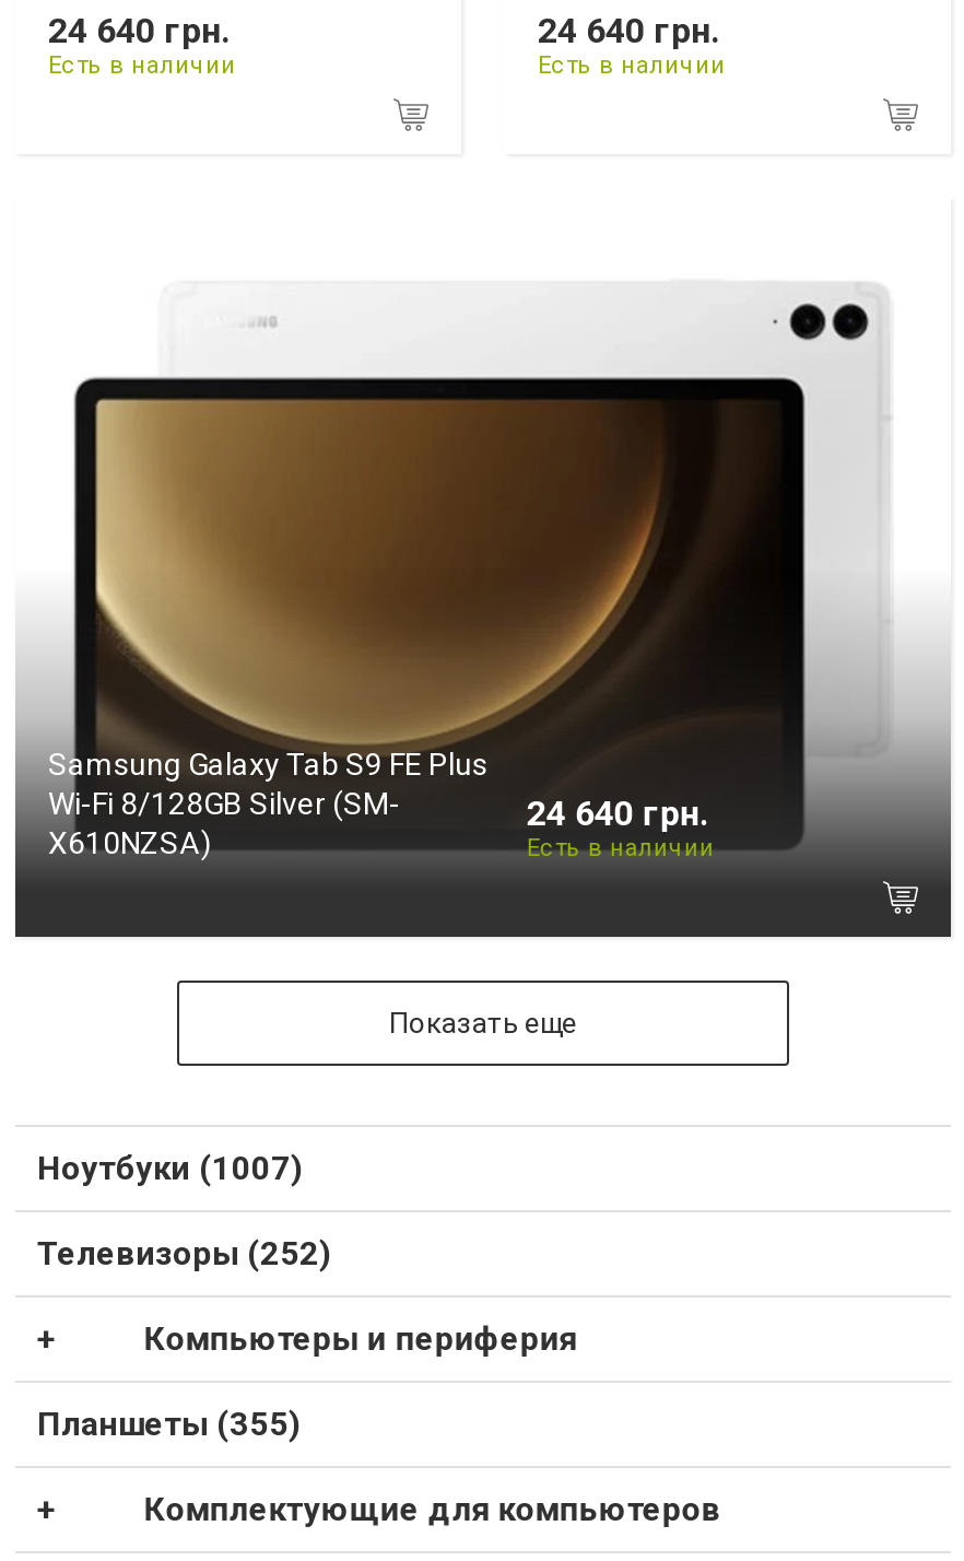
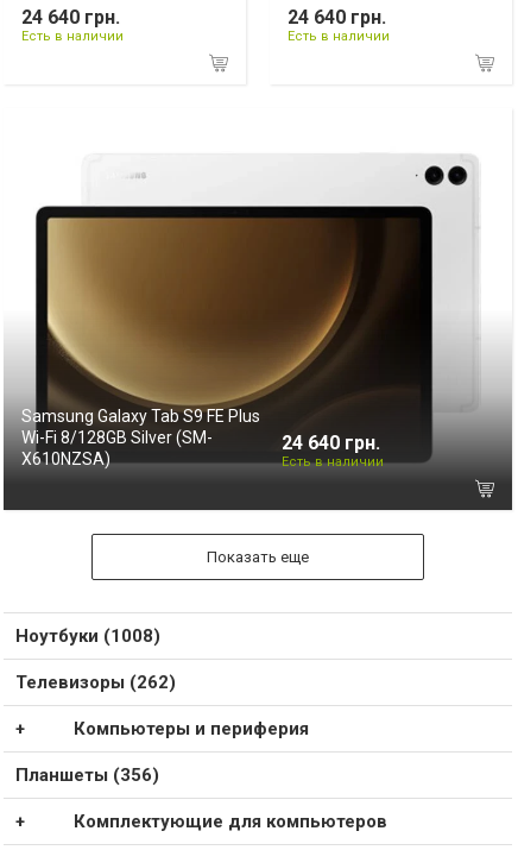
- Ноутбуки (1007)
+ Ноутбуки (1008)

- Телевизоры (252)
+ Телевизоры (262)

- Планшеты (355)
+ Планшеты (356)
